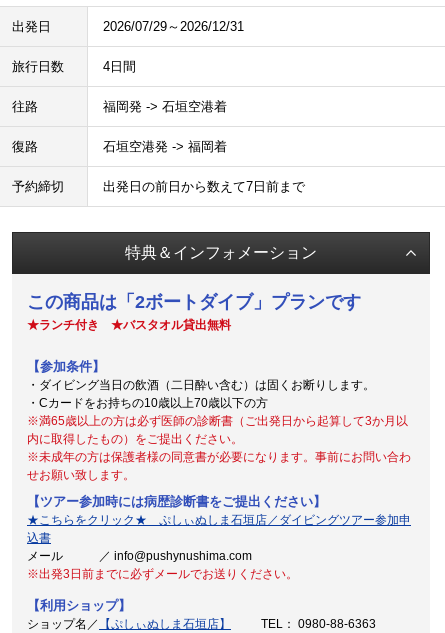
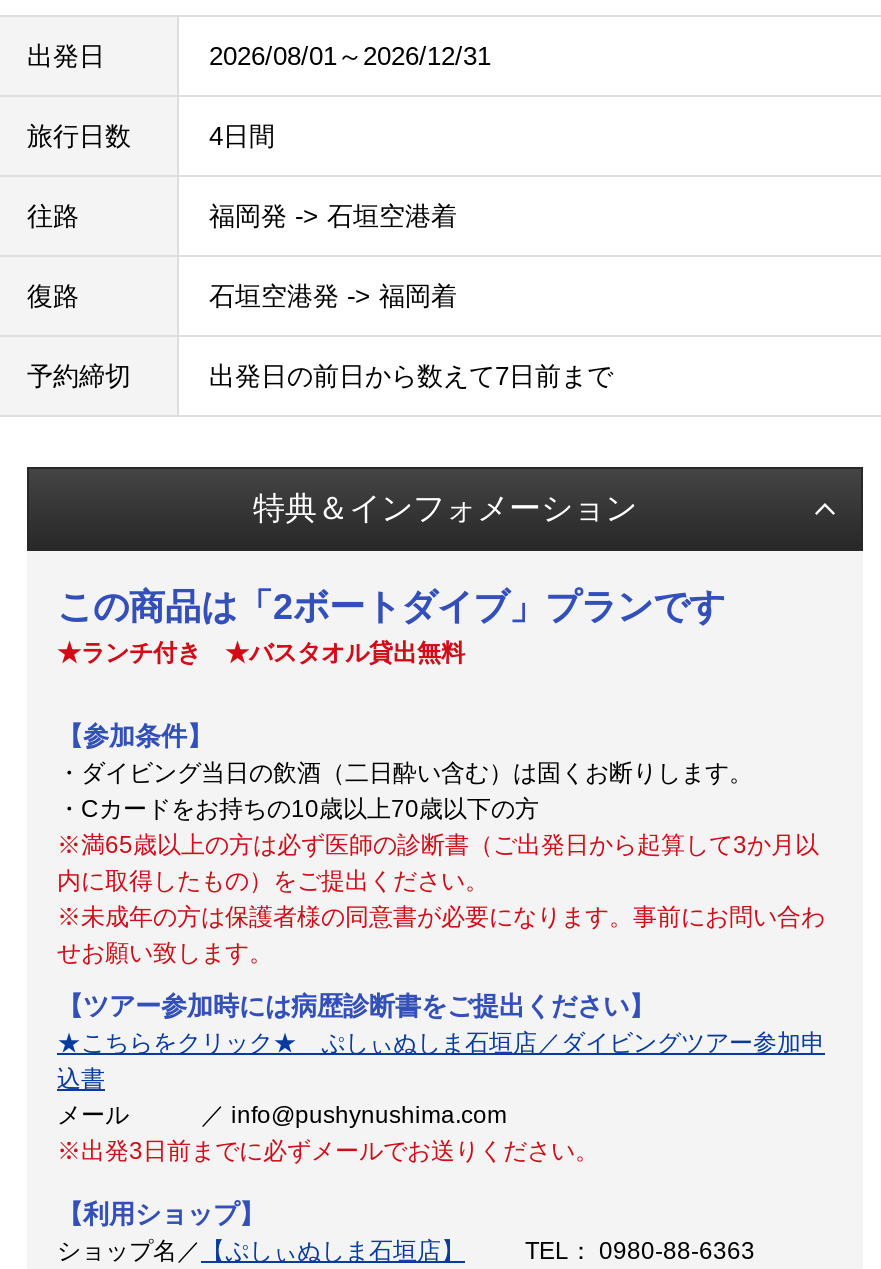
- 2026/07/29～2026/12/31
+ 2026/08/01～2026/12/31
